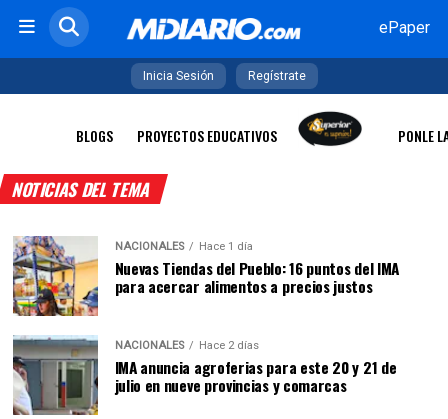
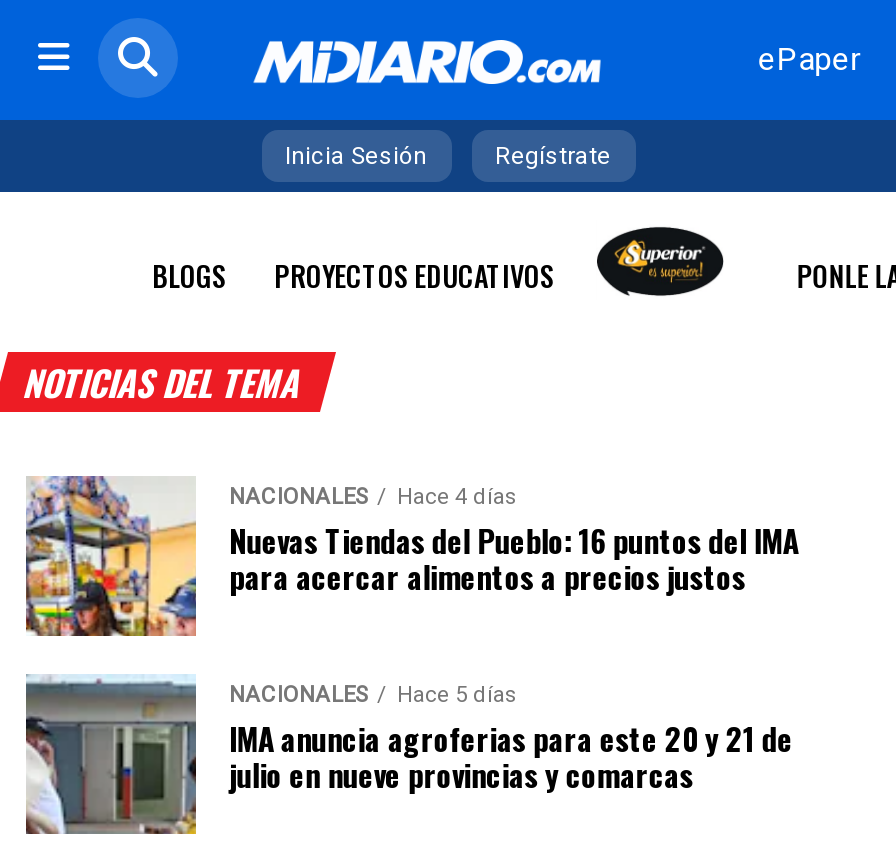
- NACIONALES Hace 1 día
+ NACIONALES Hace 4 días

- NACIONALES Hace 2 días
+ NACIONALES Hace 5 días
